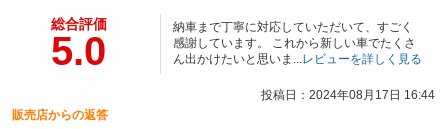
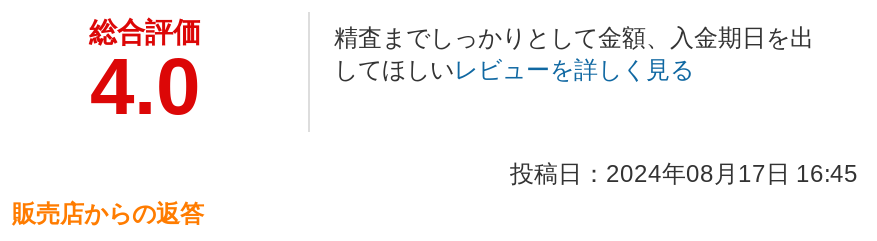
- 納車まで丁寧に対応していただいて、すごく
- 感謝しています。 これから新しい車でたくさ
- ん出かけたいと思いま...レビューを詳しく見る
+ 精査までしっかりとして金額、入金期日を出
+ してほしいレビューを詳しく見る

- 5.0
+ 4.0

- 投稿日：2024年08月17日 16:44
+ 投稿日：2024年08月17日 16:45
